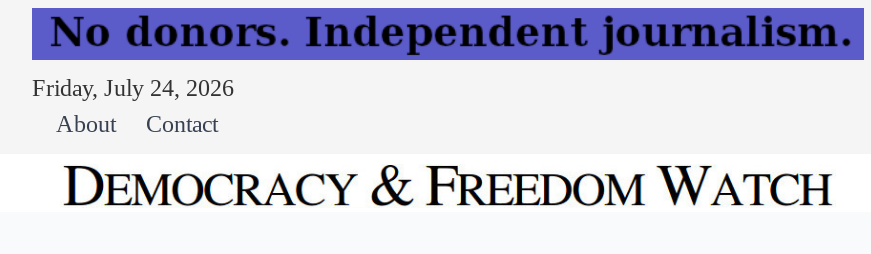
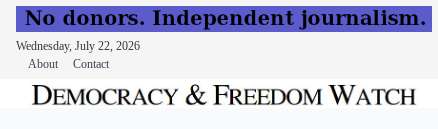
- Friday, July 24, 2026
+ Wednesday, July 22, 2026
